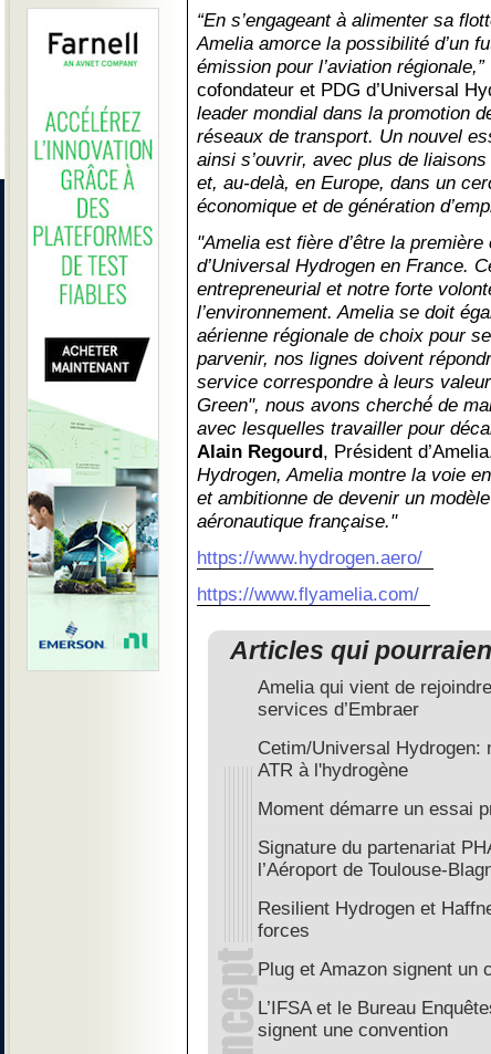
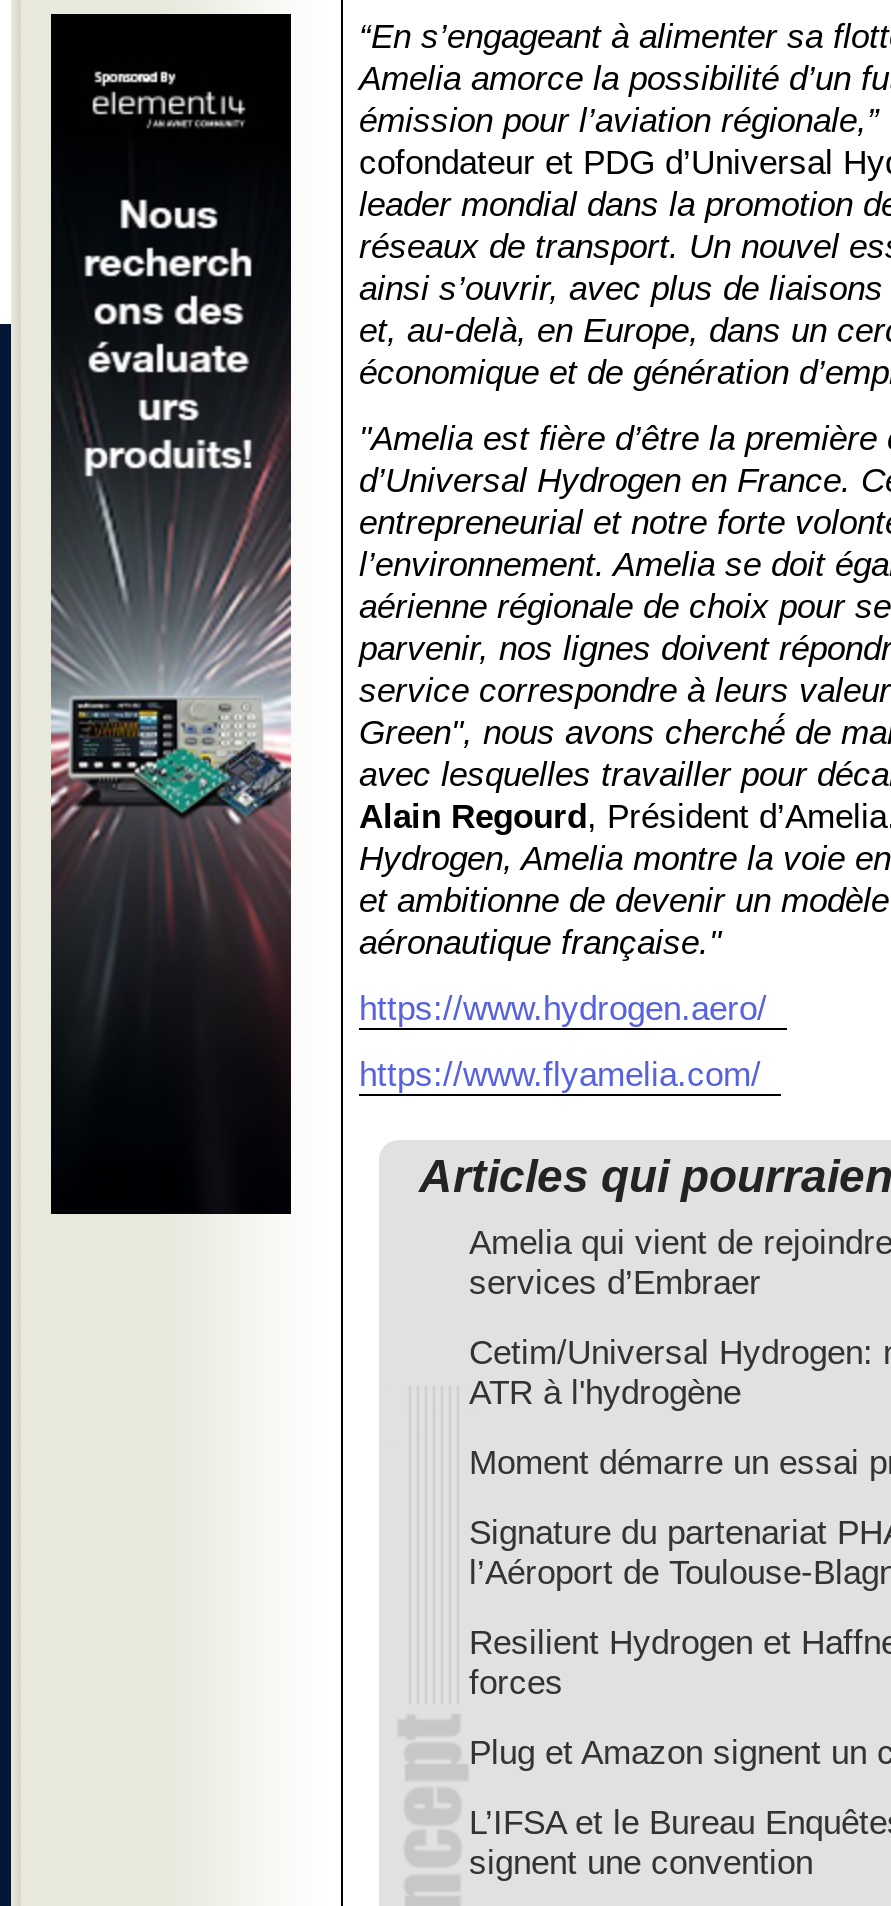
- [image]
+ [image]
